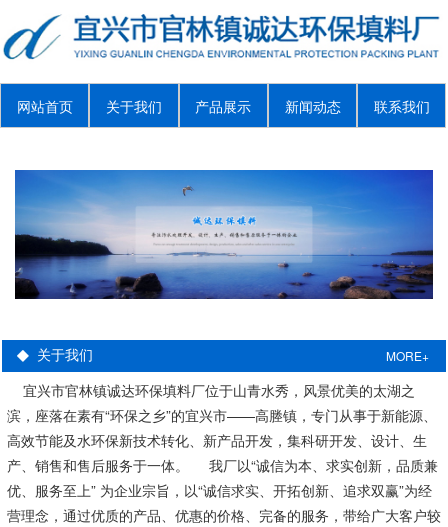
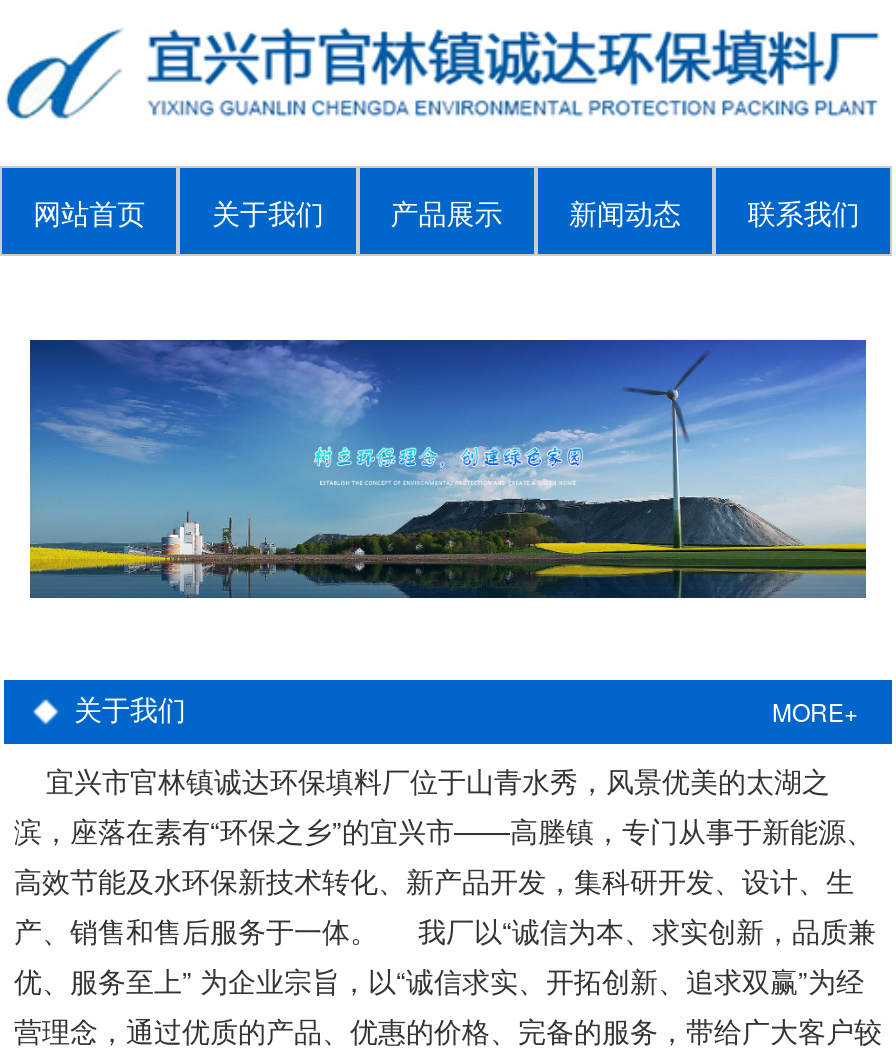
- [image]
+ [image]
